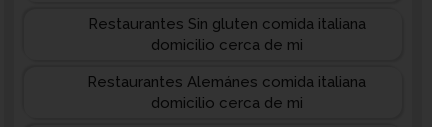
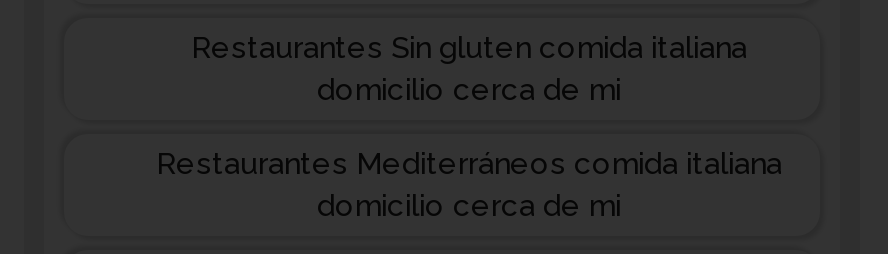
- Restaurantes Alemánes comida italiana
+ Restaurantes Mediterráneos comida italiana
